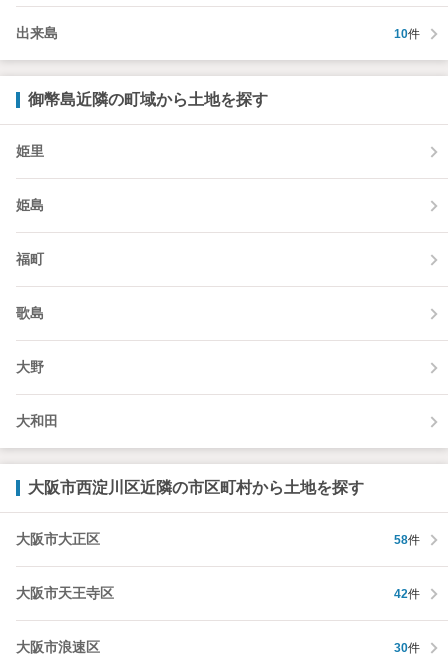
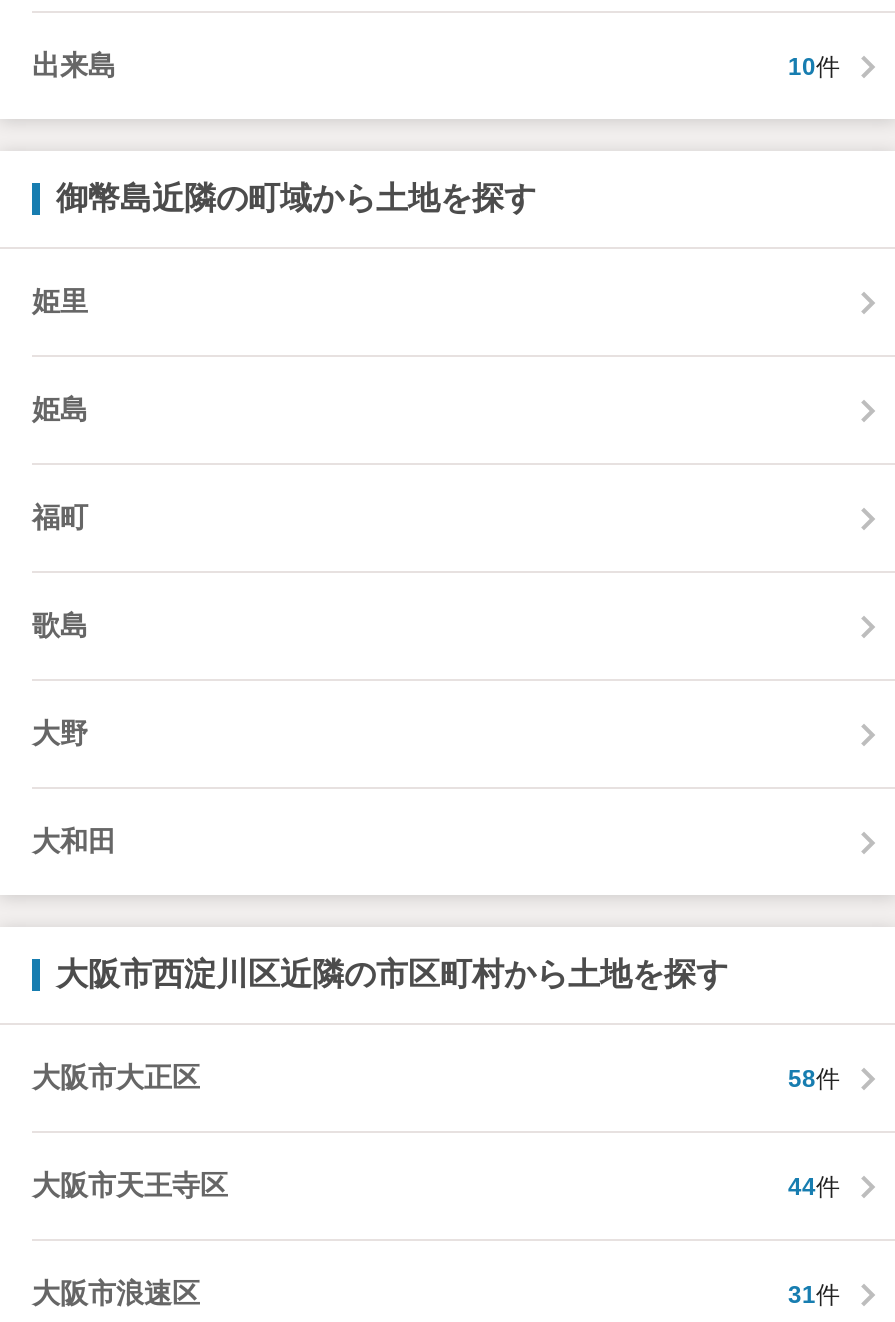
- 42件
+ 44件

- 30件
+ 31件
